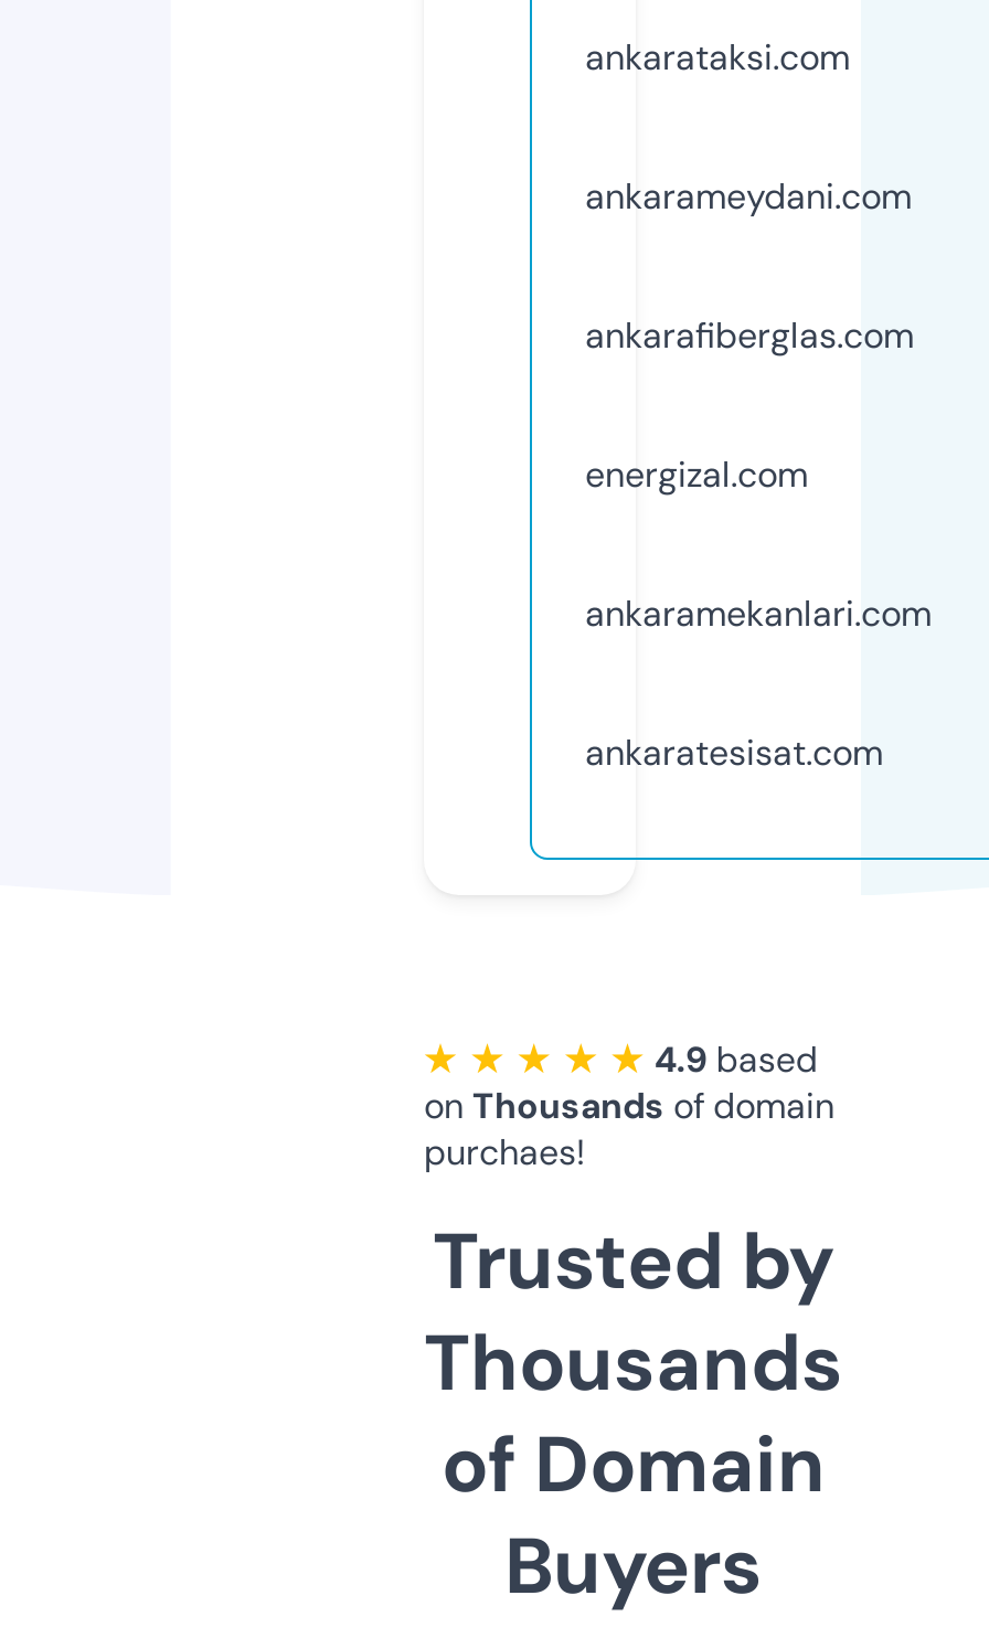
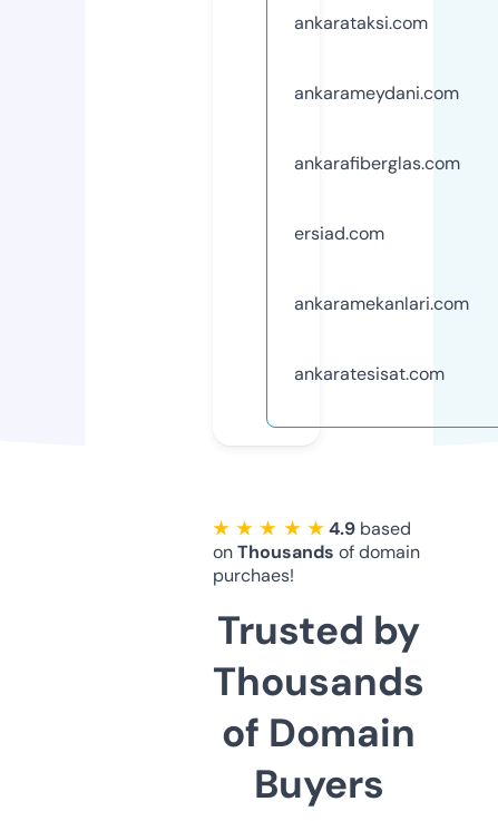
- energizal.com
+ ersiad.com
